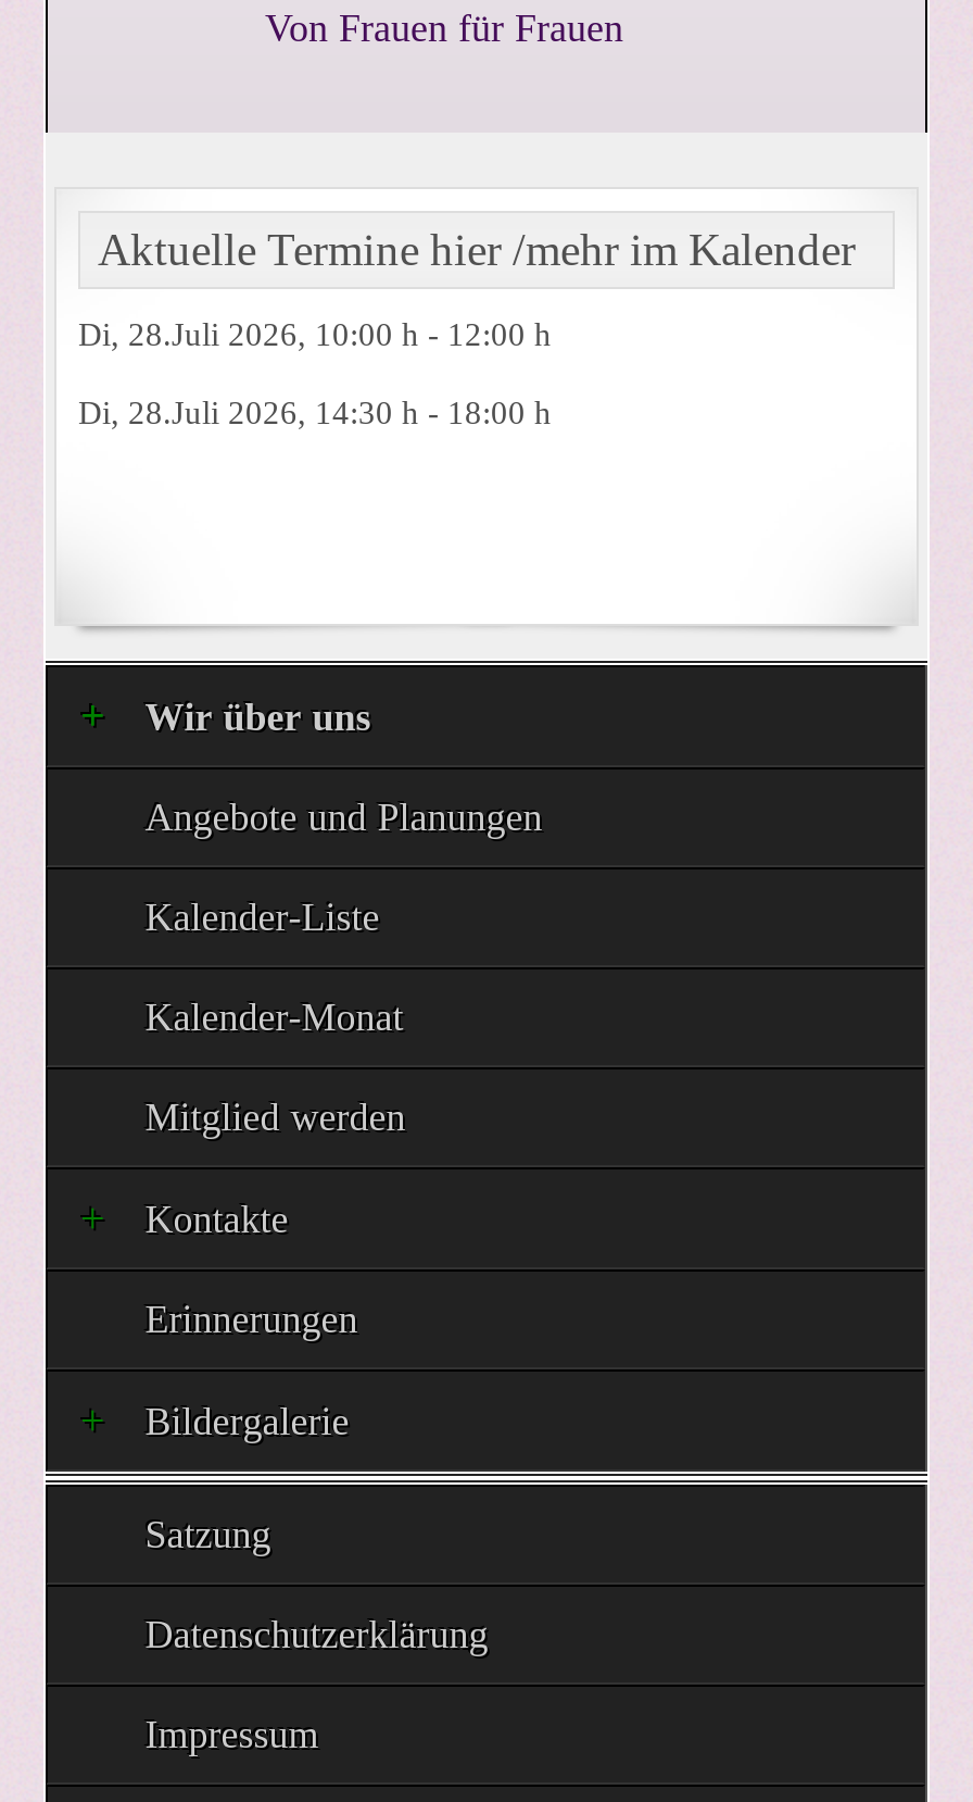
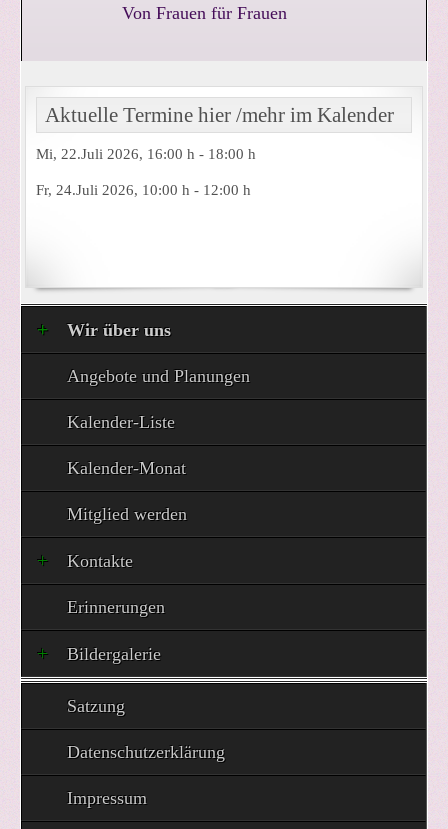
- Di, 28.Juli 2026, 10:00 h - 12:00 h
+ Mi, 22.Juli 2026, 16:00 h - 18:00 h

- Di, 28.Juli 2026, 14:30 h - 18:00 h
+ Fr, 24.Juli 2026, 10:00 h - 12:00 h
